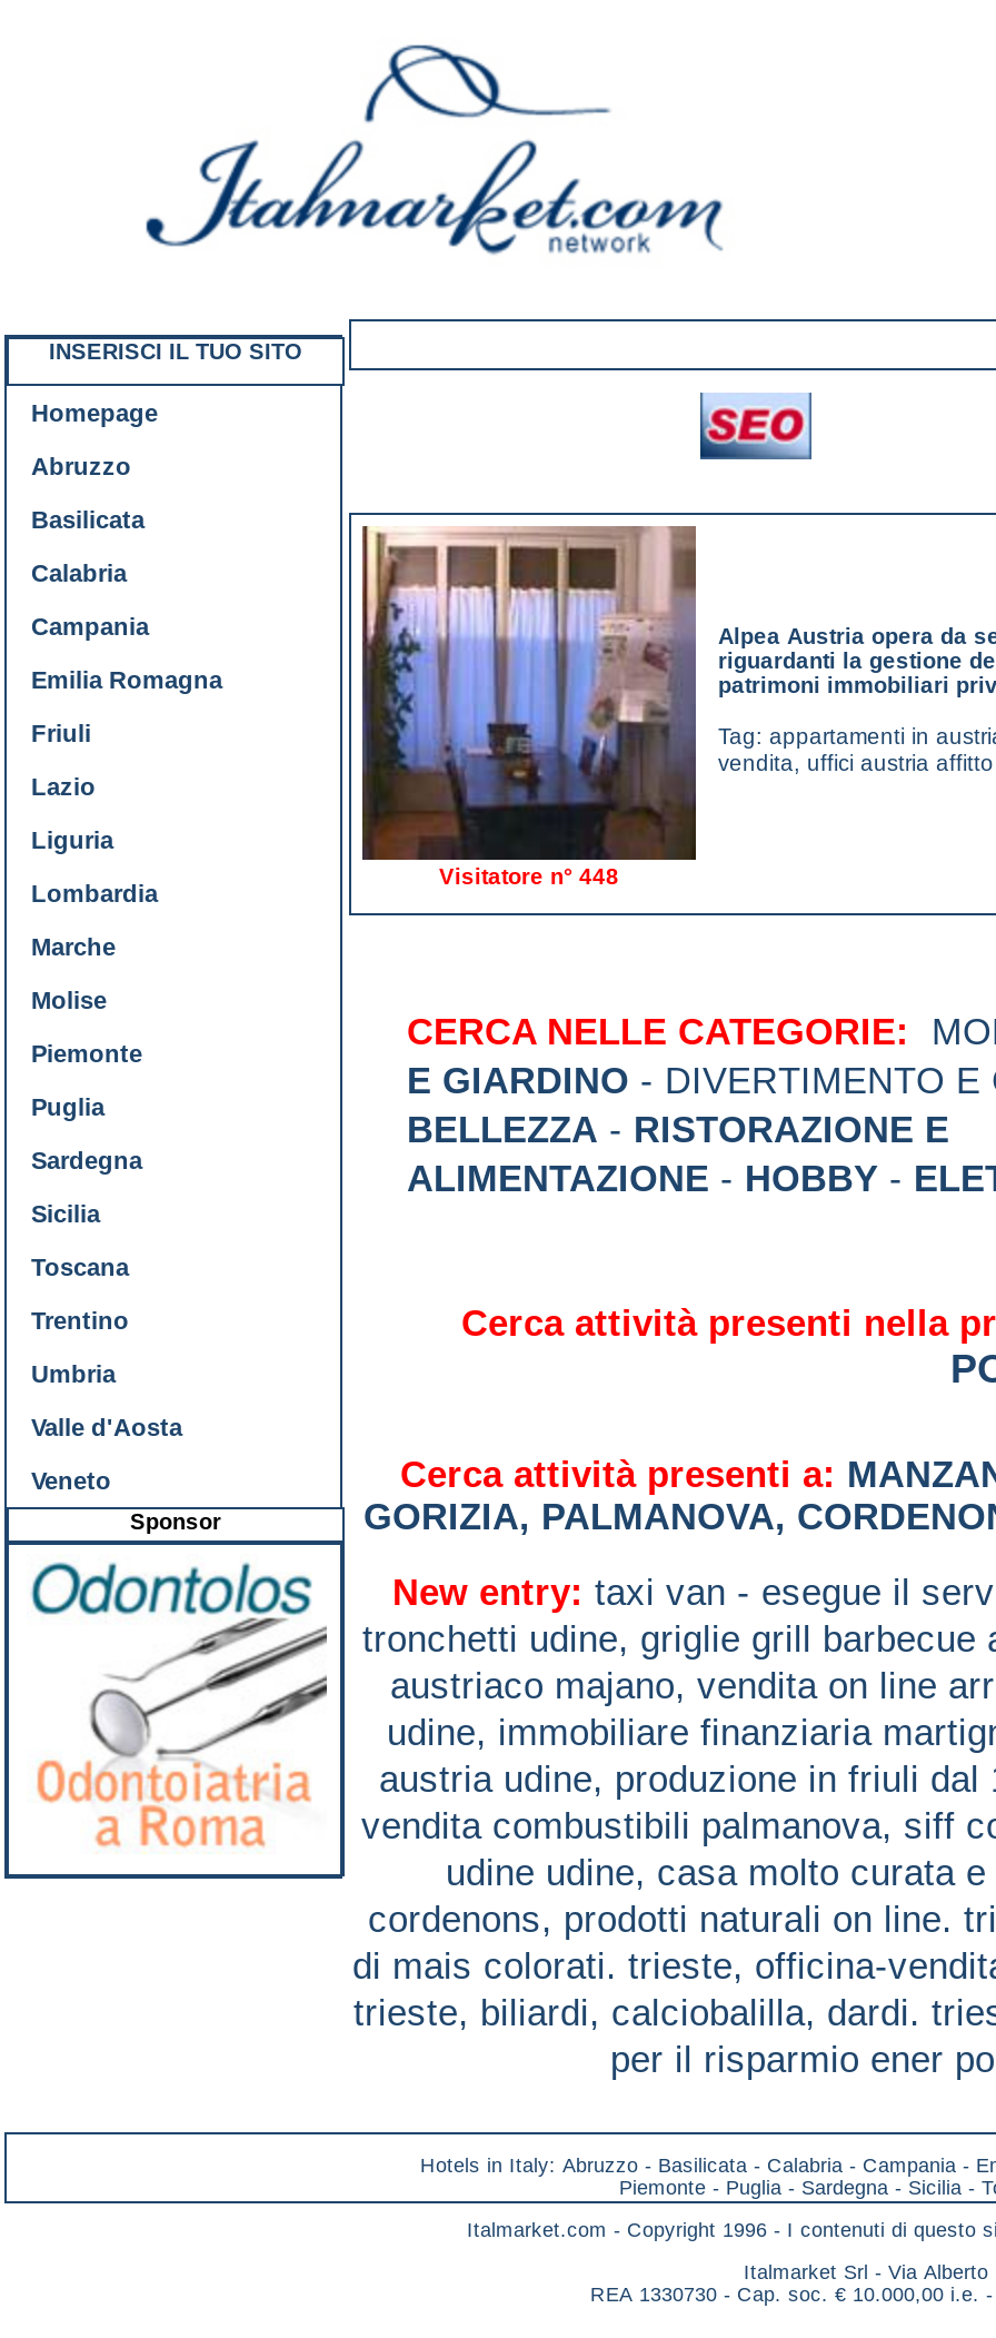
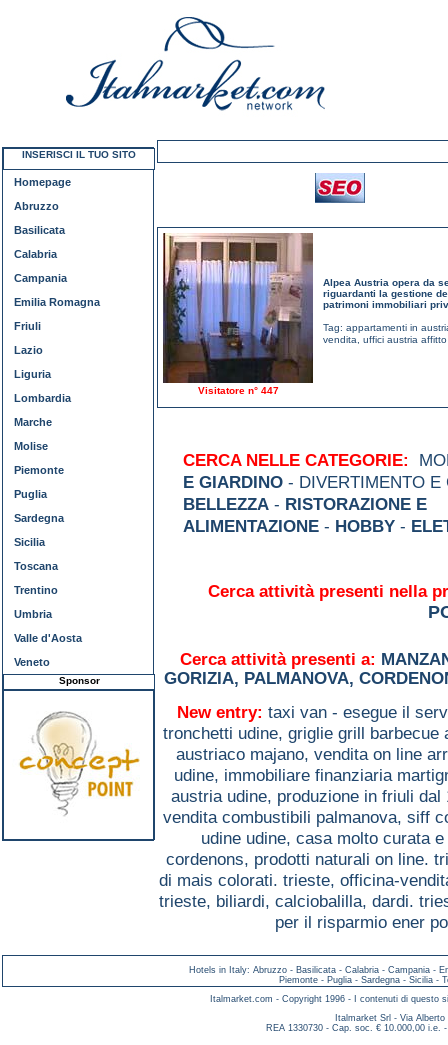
- Visitatore n° 448
+ Visitatore n° 447

- [image]
+ [image]
